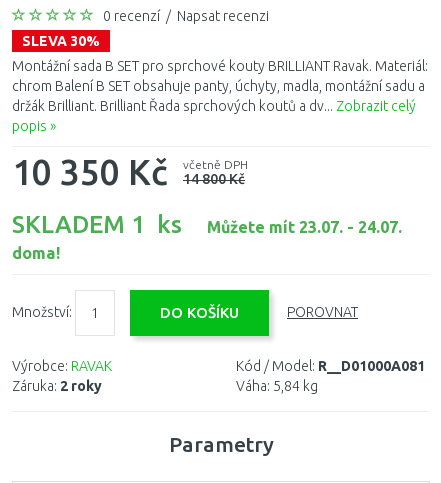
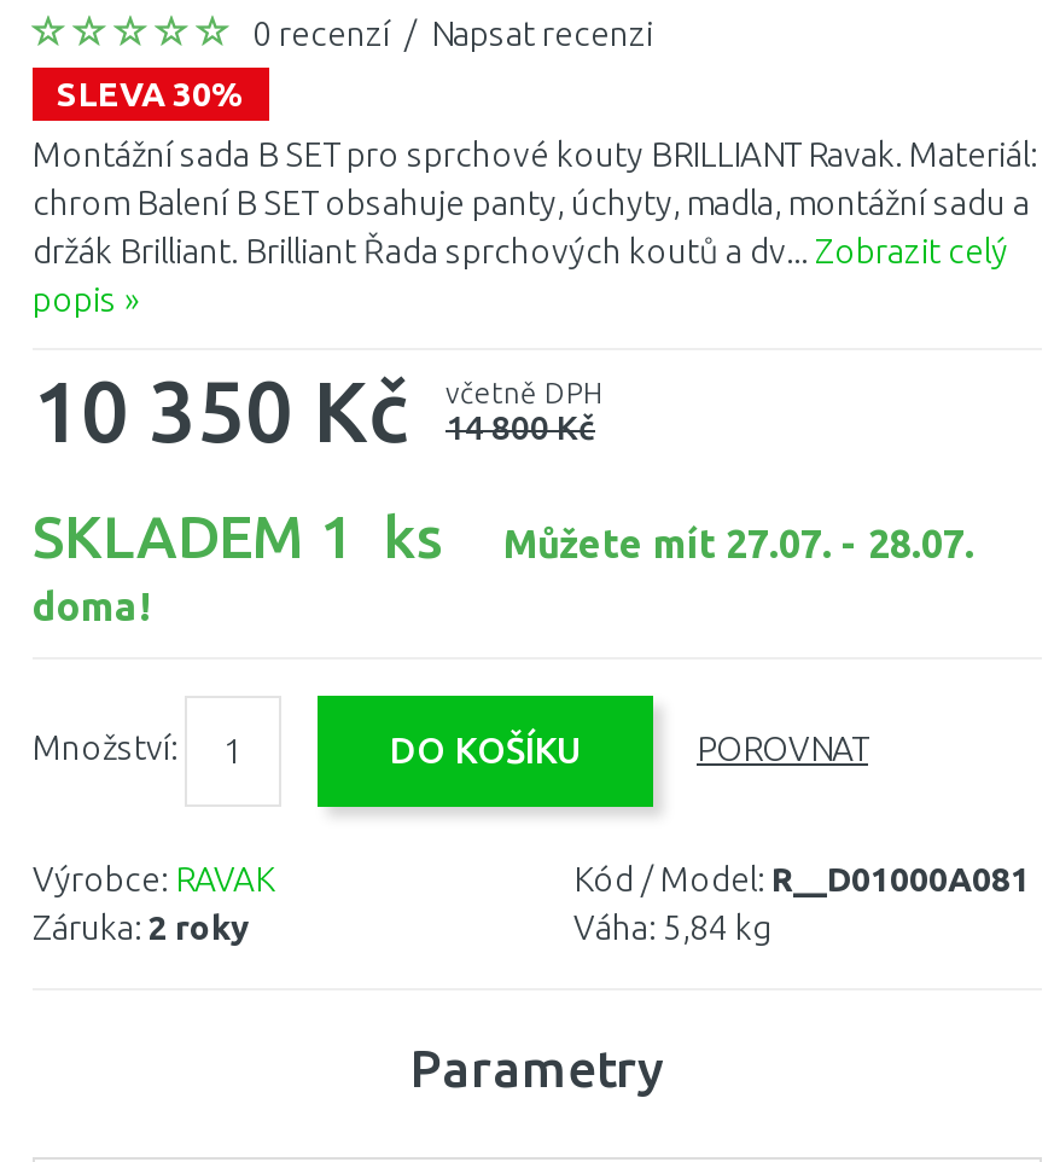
- SKLADEM 1 ks Můžete mít 23.07. - 24.07.
+ SKLADEM 1 ks Můžete mít 27.07. - 28.07.
